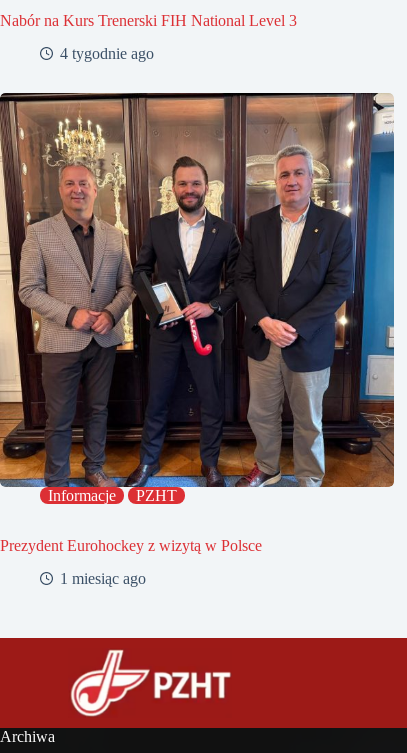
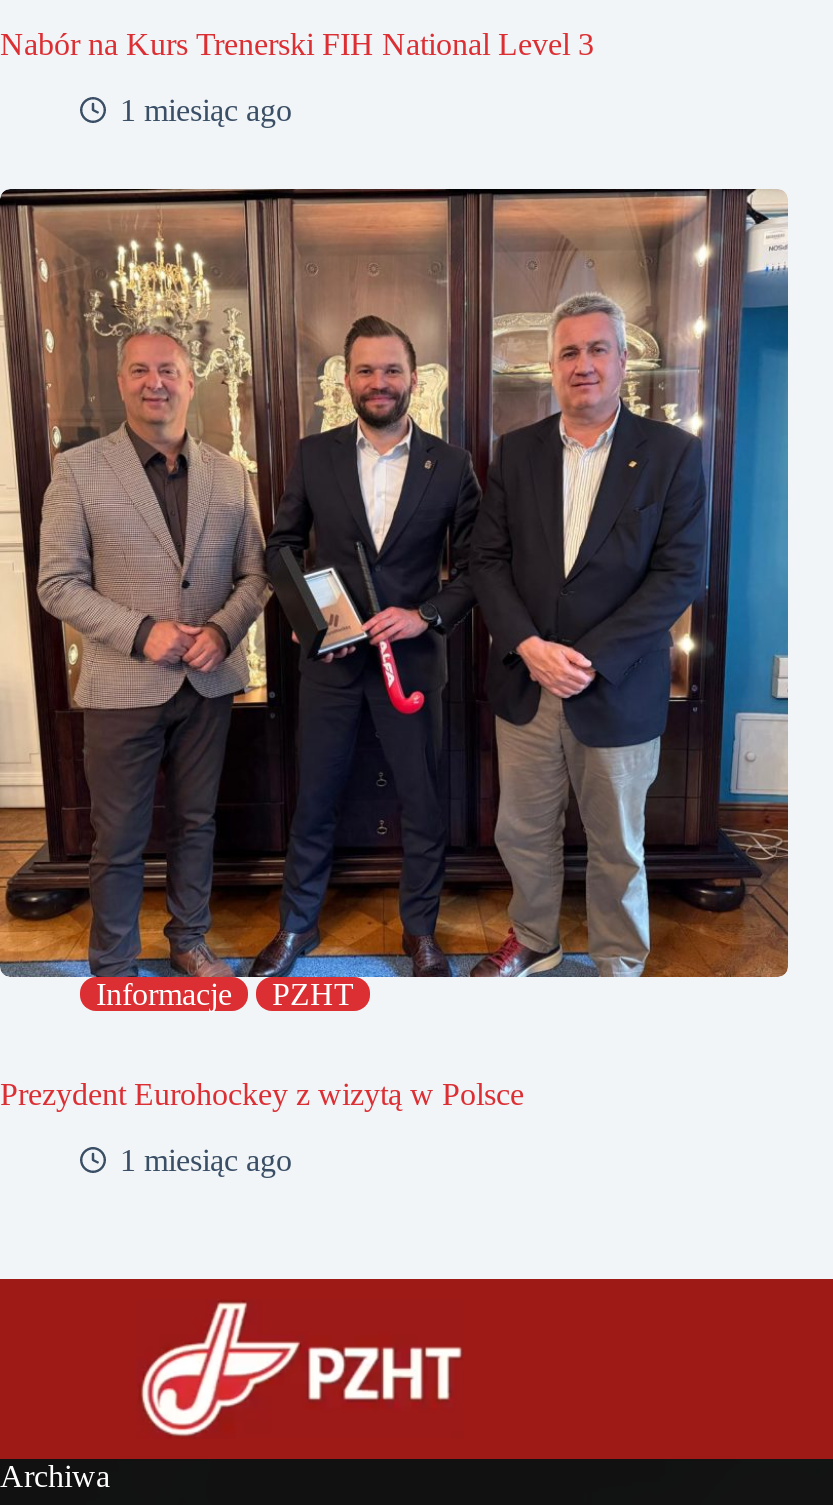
- 4 tygodnie ago
+ 1 miesiąc ago
